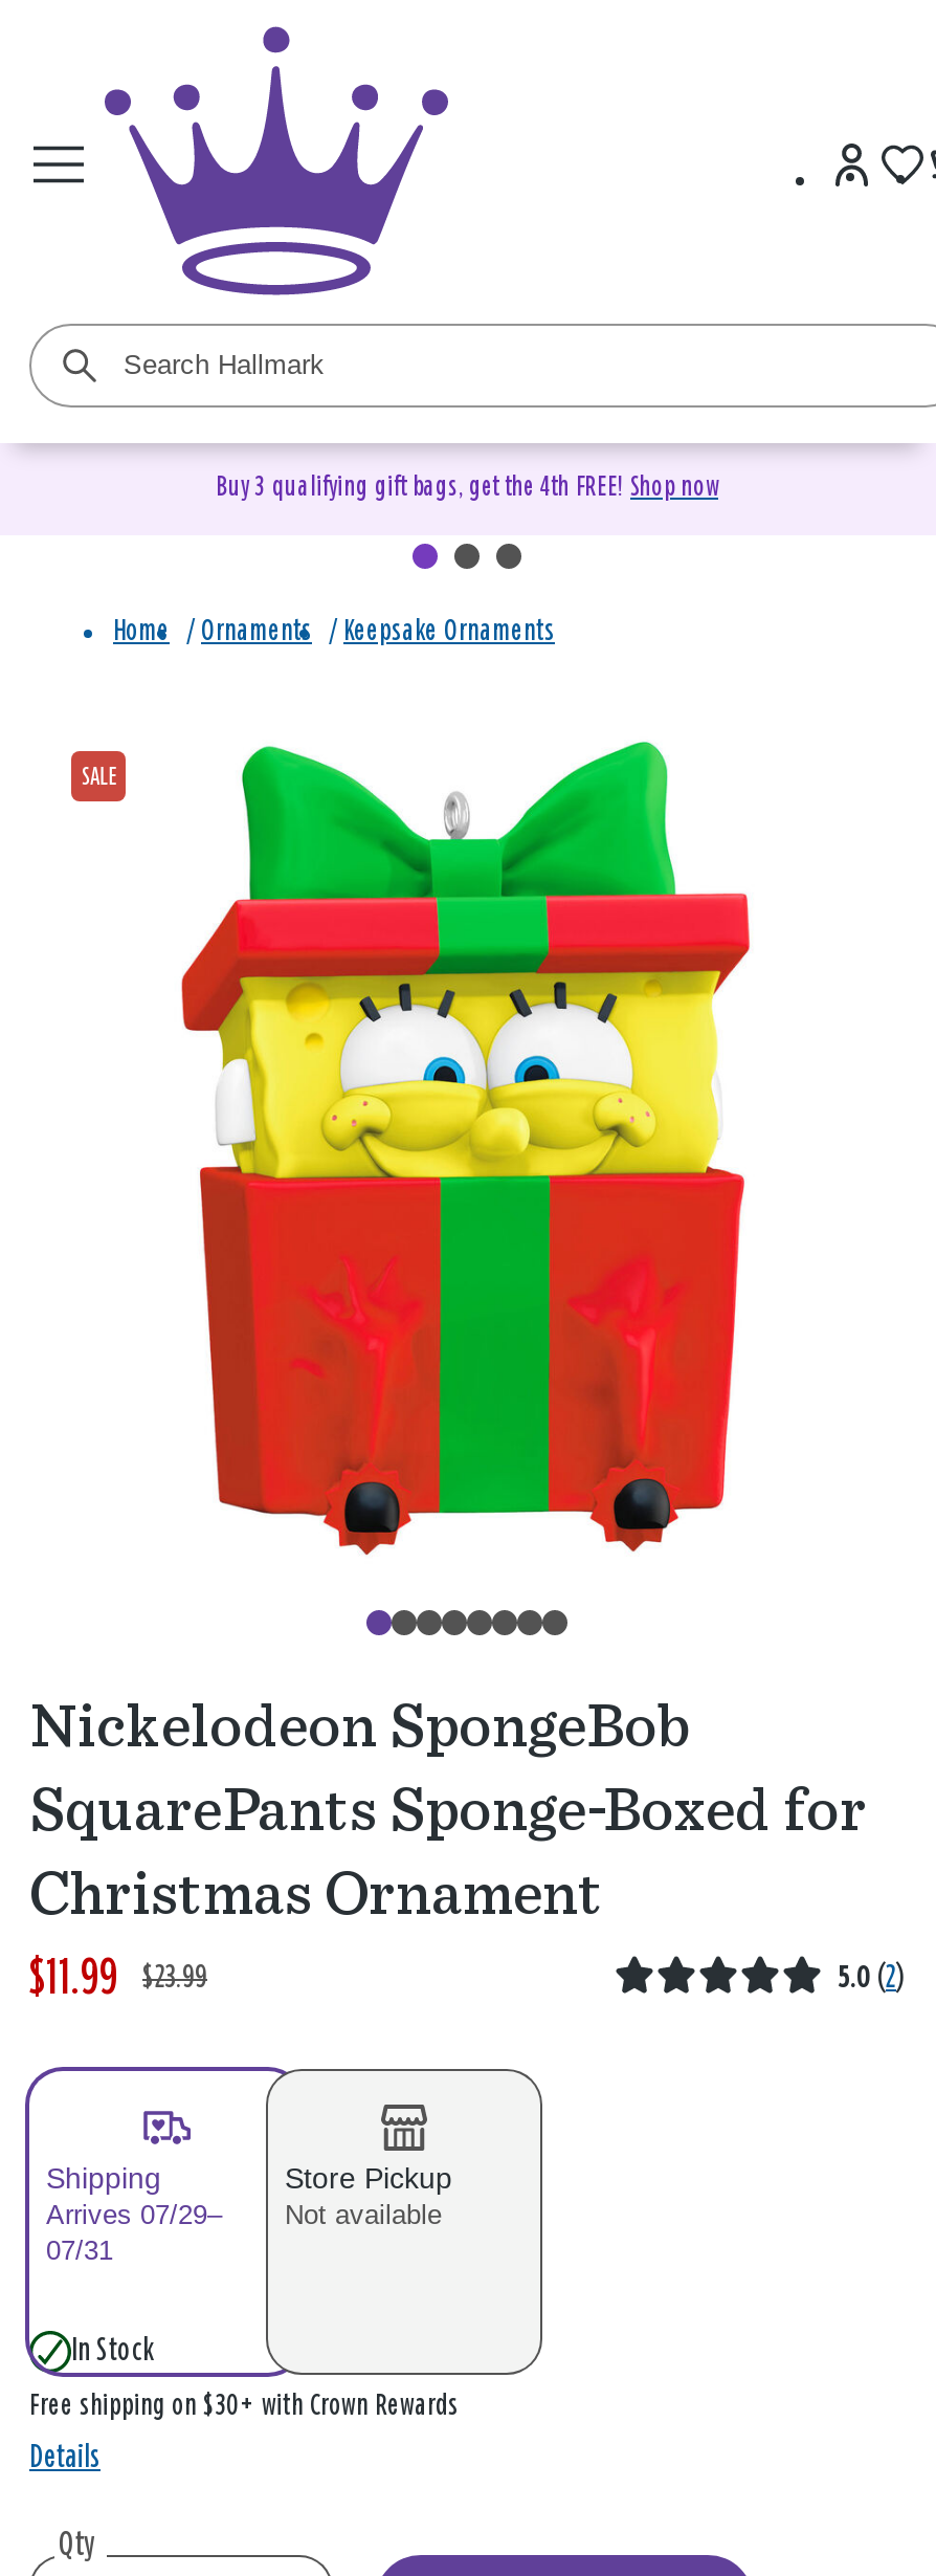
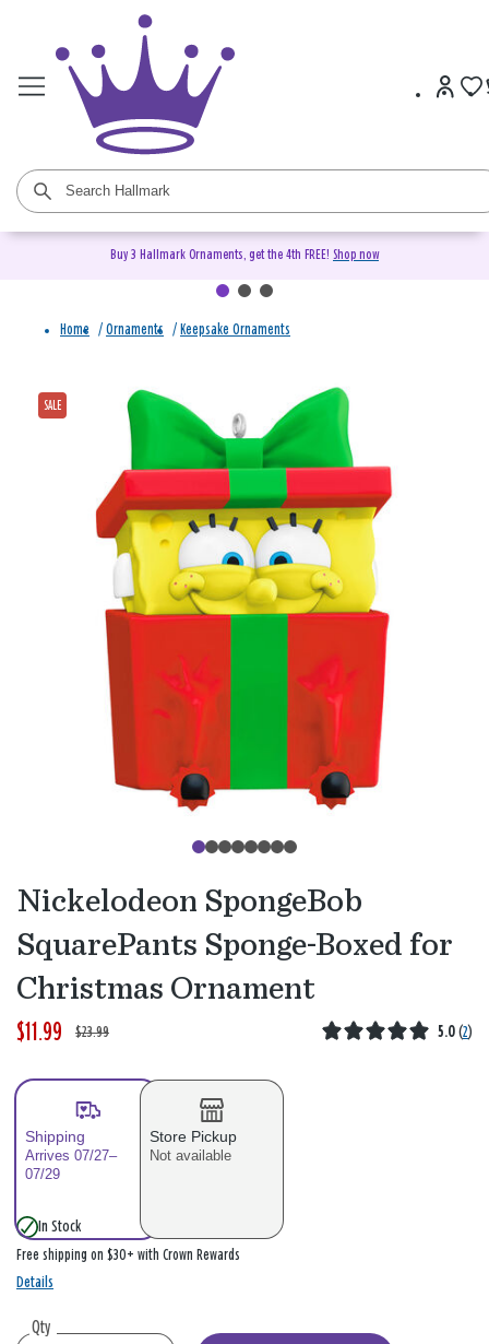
- Buy 3 qualifying gift bags, get the 4th FREE! Shop now
+ Buy 3 Hallmark Ornaments, get the 4th FREE! Shop now

- Arrives 07/29– Not available
+ Arrives 07/27– Not available

- 07/31
+ 07/29
